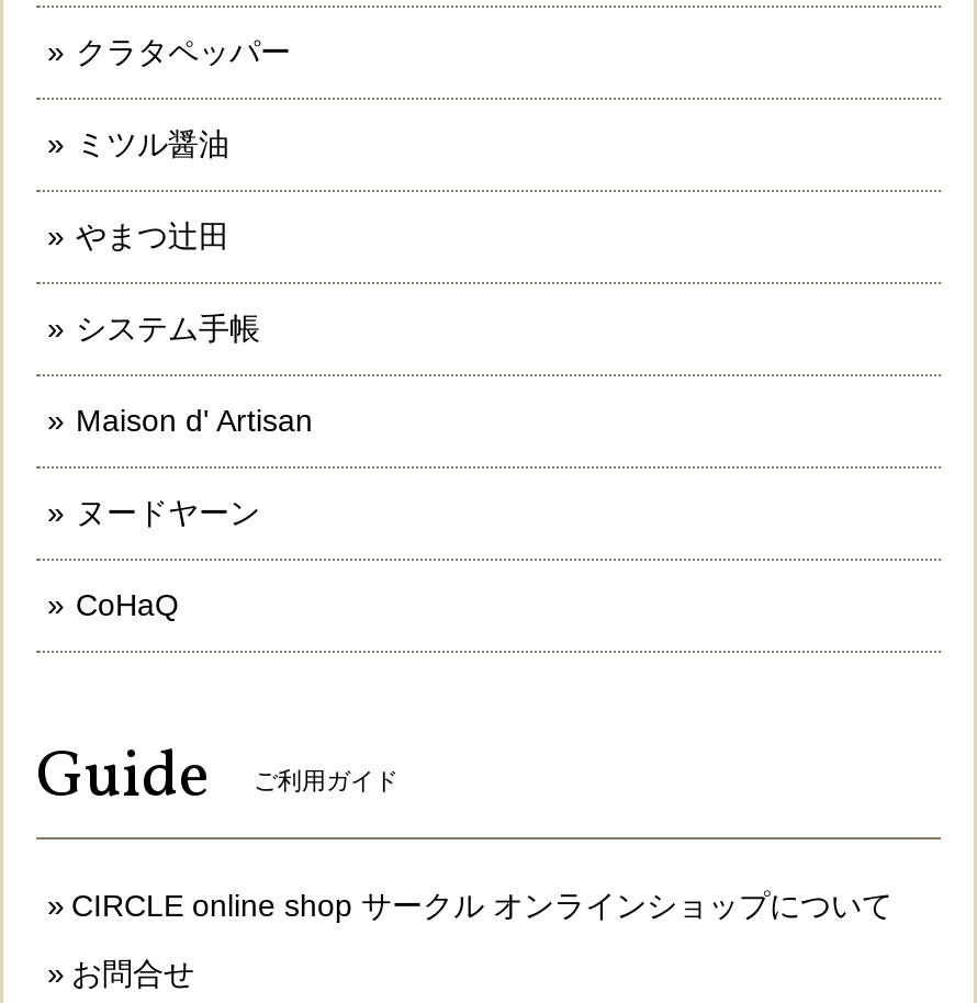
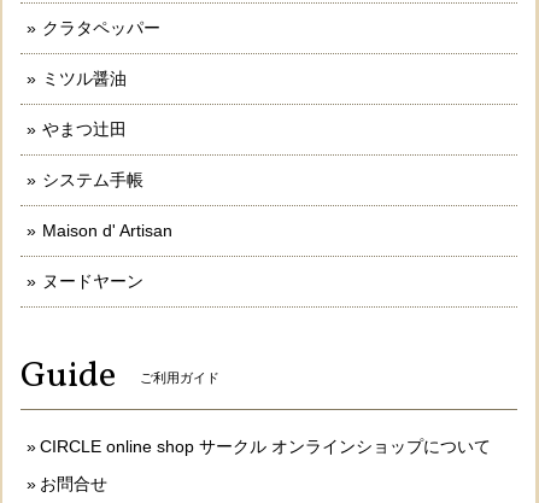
- CoHaQ
